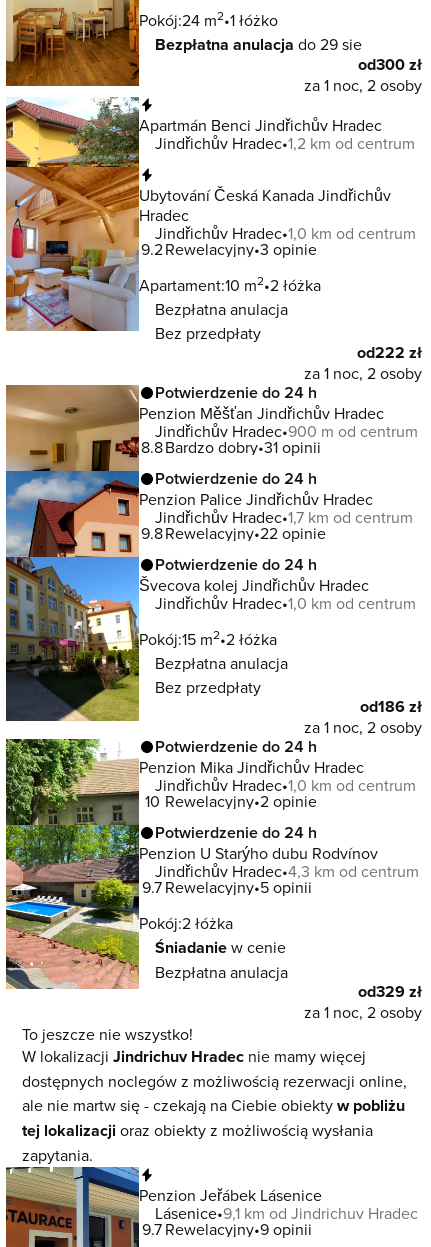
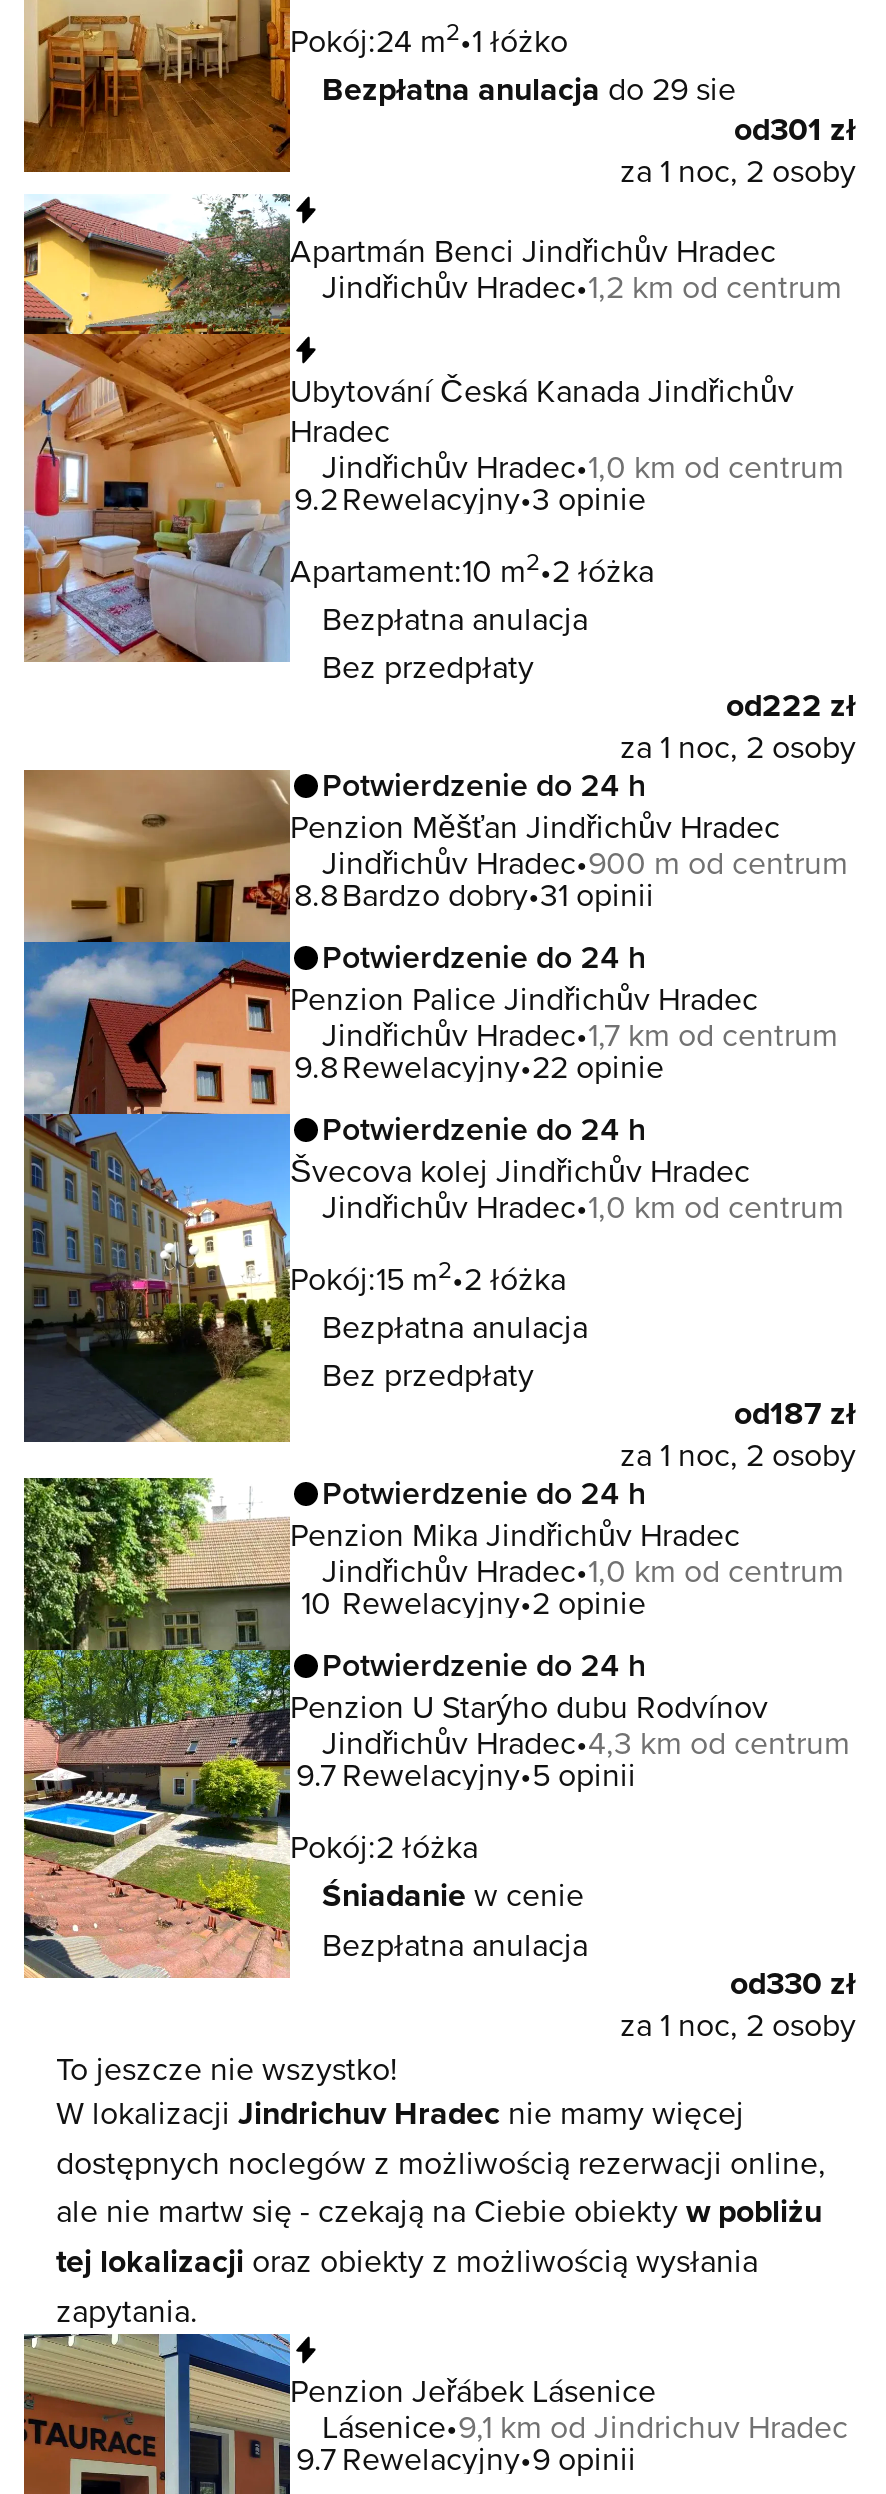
- od300 zł
+ od301 zł

- od186 zł
+ od187 zł

- od329 zł
+ od330 zł
